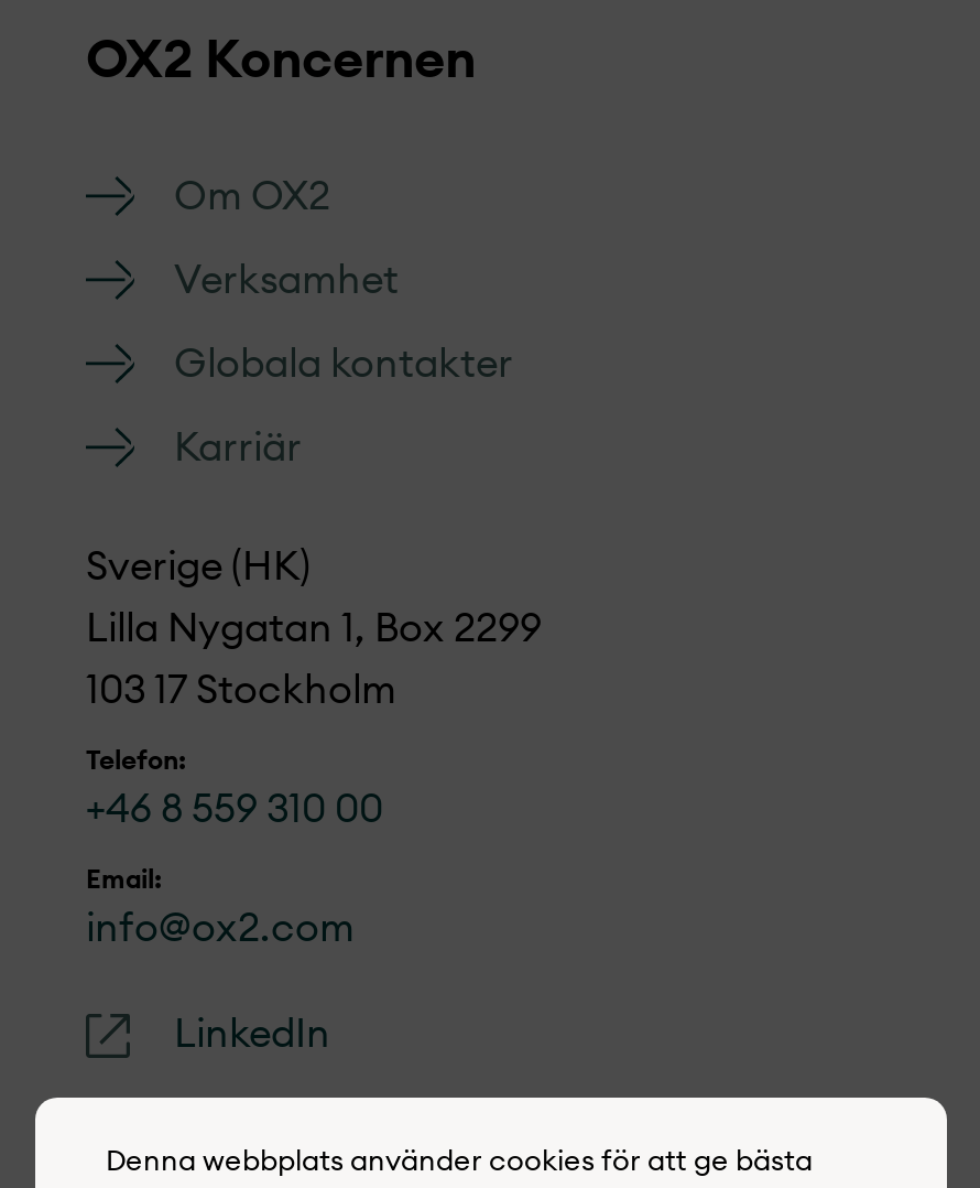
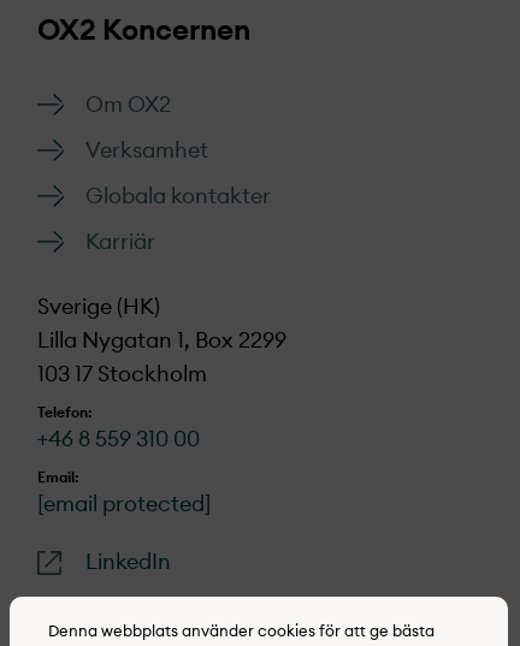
- info@ox2.com
+ [email protected]
